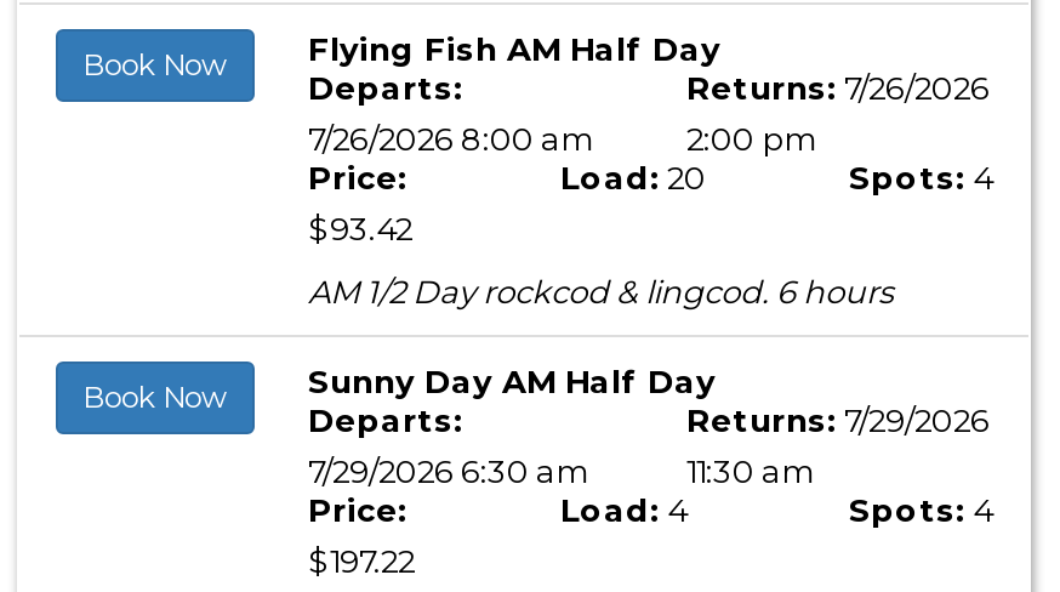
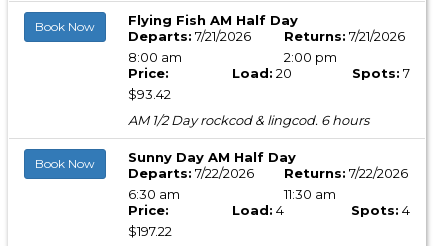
- Departs:
- 7/26/2026 8:00 am
+ Departs: 7/21/2026
+ 8:00 am

- Returns: 7/26/2026
+ Returns: 7/21/2026

- Spots: 4
+ Spots: 7

- Departs:
- 7/29/2026 6:30 am
+ Departs: 7/22/2026
+ 6:30 am

- Returns: 7/29/2026
+ Returns: 7/22/2026
